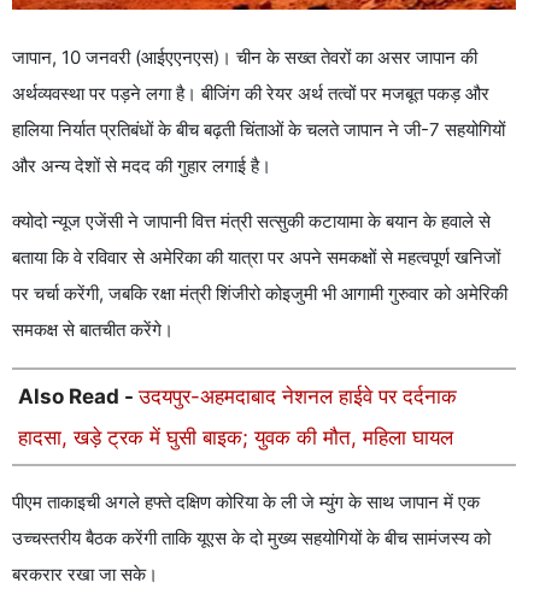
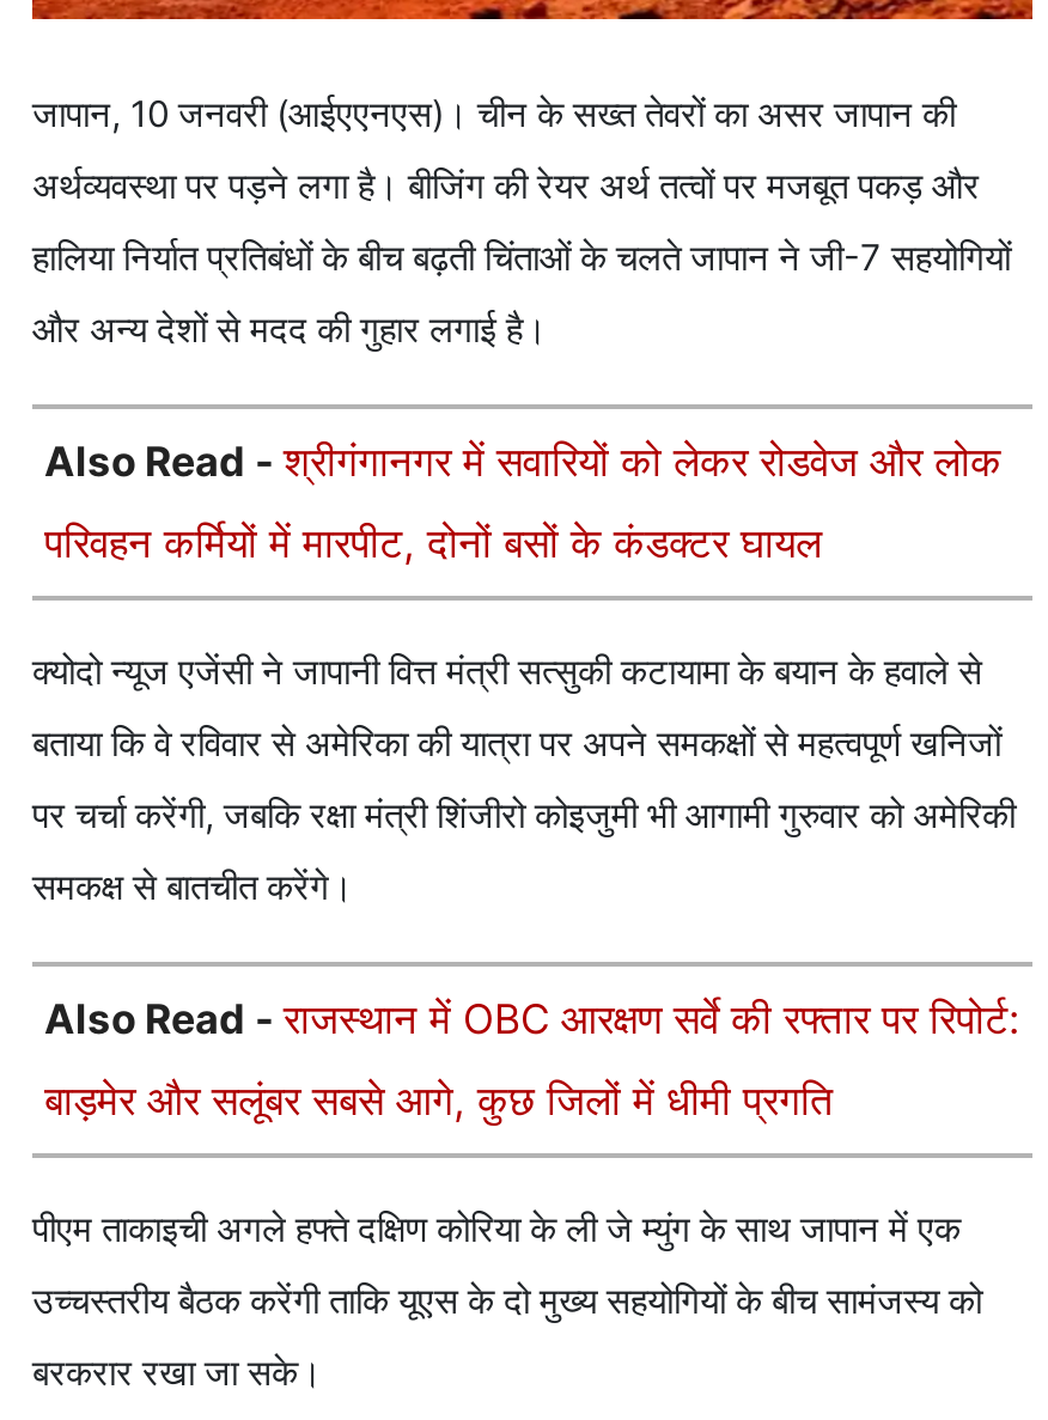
+ Also Read - श्रीगंगानगर में सवारियों को लेकर रोडवेज और लोक
+ परिवहन कर्मियों में मारपीट, दोनों बसों के कंडक्टर घायल

- Also Read - उदयपुर-अहमदाबाद नेशनल हाईवे पर दर्दनाक
+ Also Read - राजस्थान में OBC आरक्षण सर्वे की रफ्तार पर रिपोर्ट:

- हादसा, खड़े ट्रक में घुसी बाइक; युवक की मौत, महिला घायल
+ बाड़मेर और सलूंबर सबसे आगे, कुछ जिलों में धीमी प्रगति
